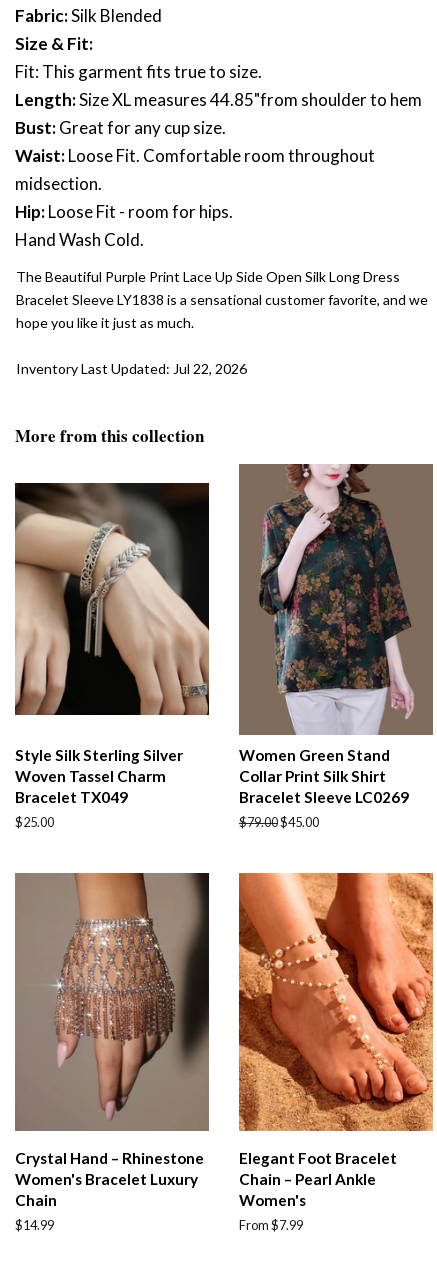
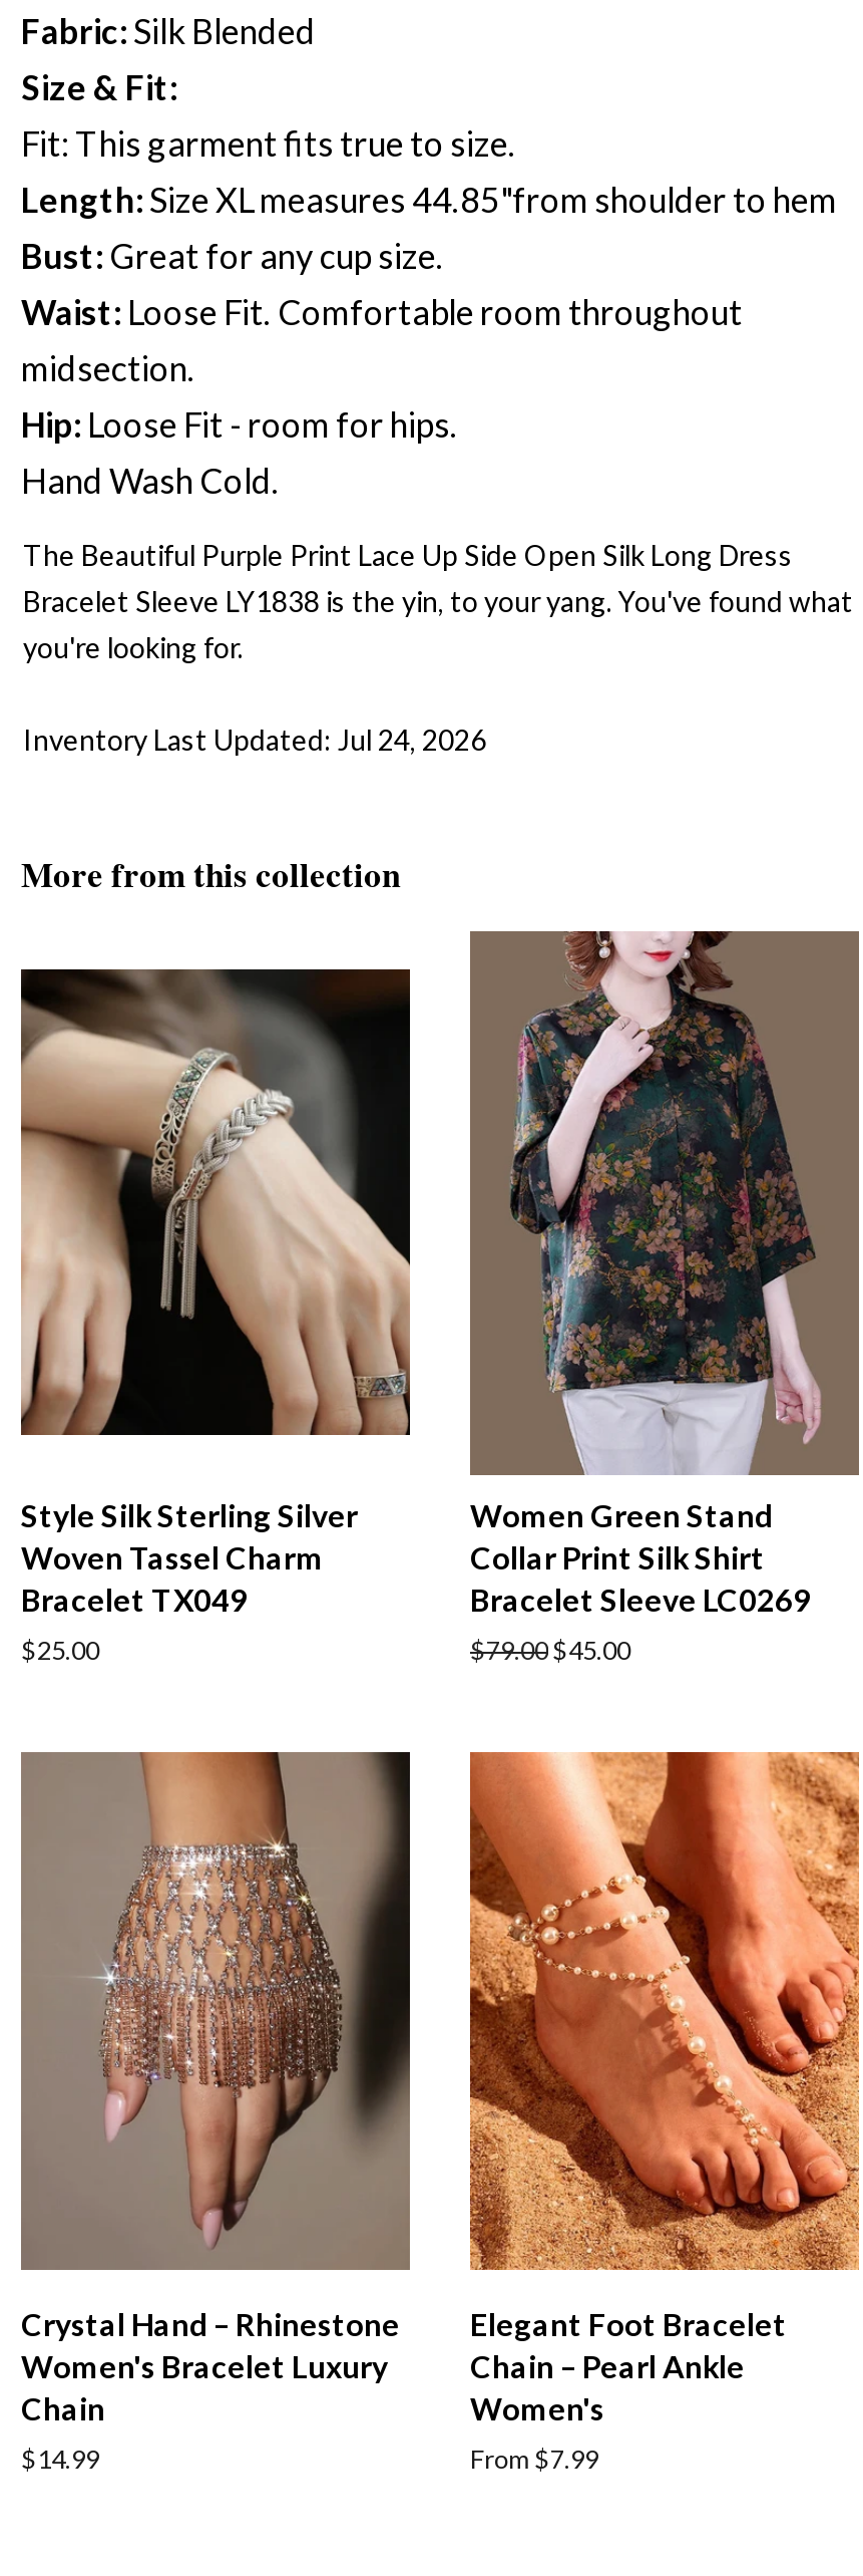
- Bracelet Sleeve LY1838 is a sensational customer favorite, and we
- hope you like it just as much.
+ Bracelet Sleeve LY1838 is the yin, to your yang. You've found what
+ you're looking for.

- Inventory Last Updated: Jul 22, 2026
+ Inventory Last Updated: Jul 24, 2026
